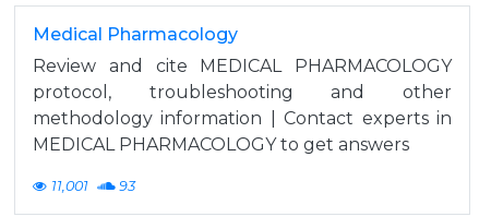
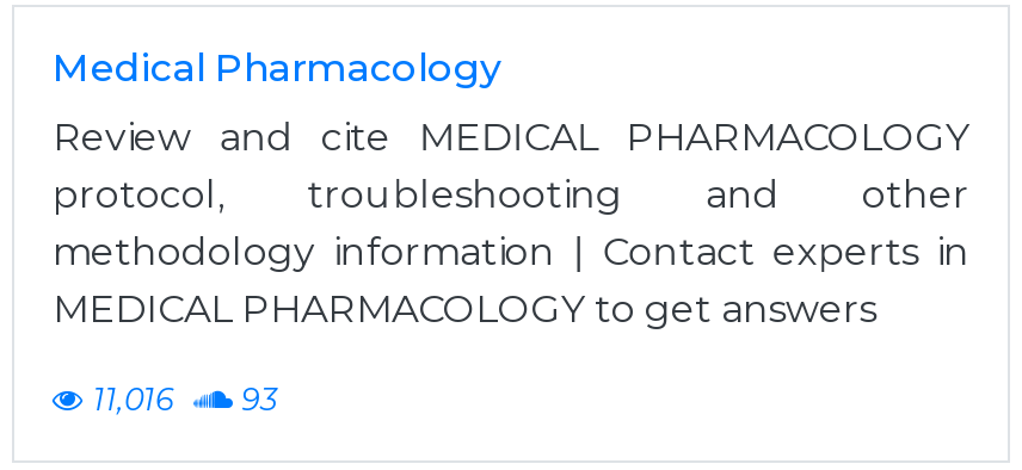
- 11,001 93
+ 11,016 93
